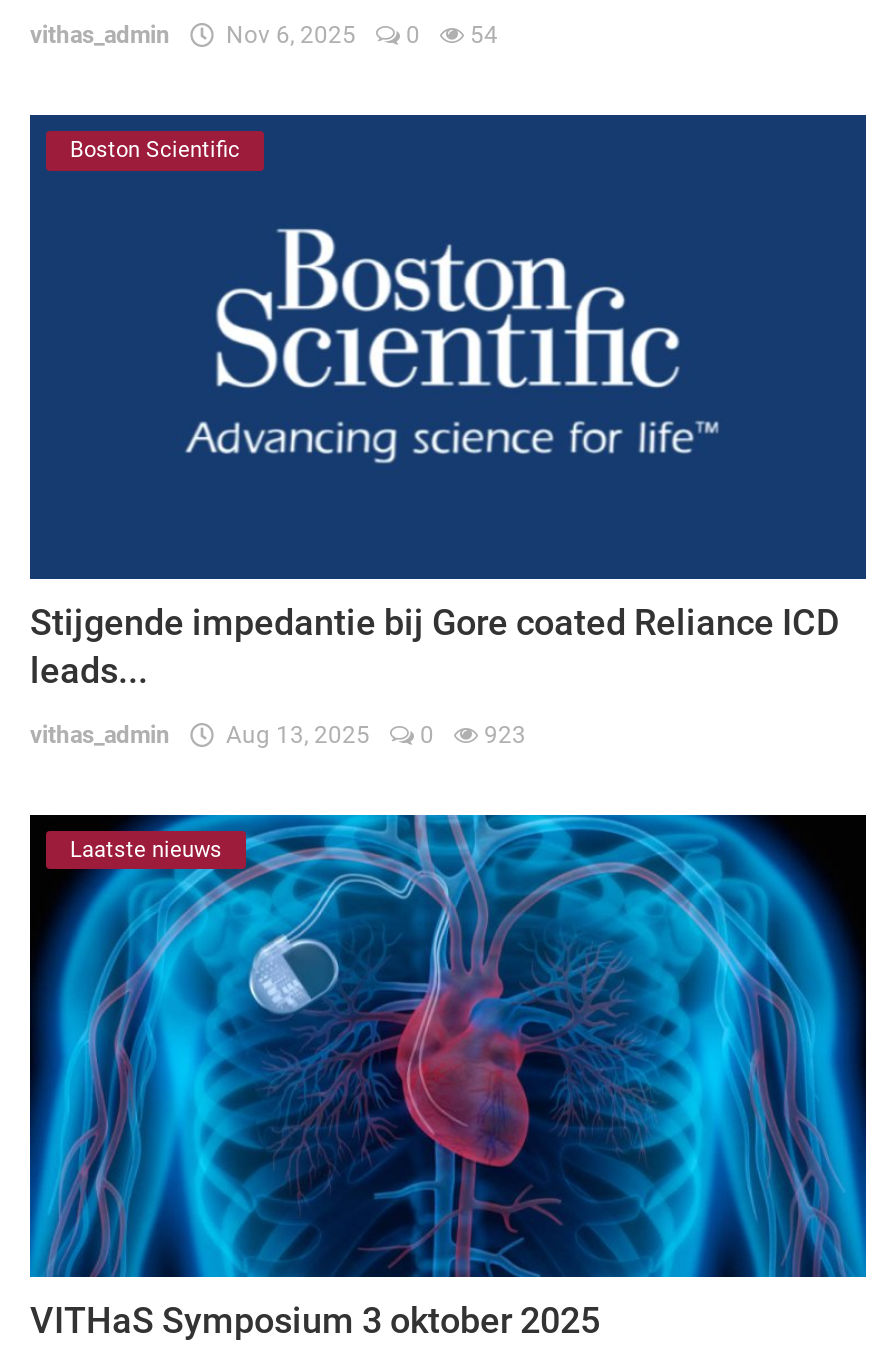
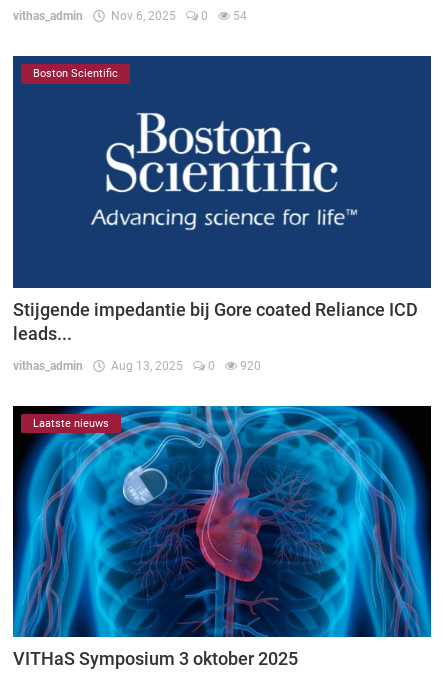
- vithas_admin Aug 13, 2025 0 923
+ vithas_admin Aug 13, 2025 0 920
